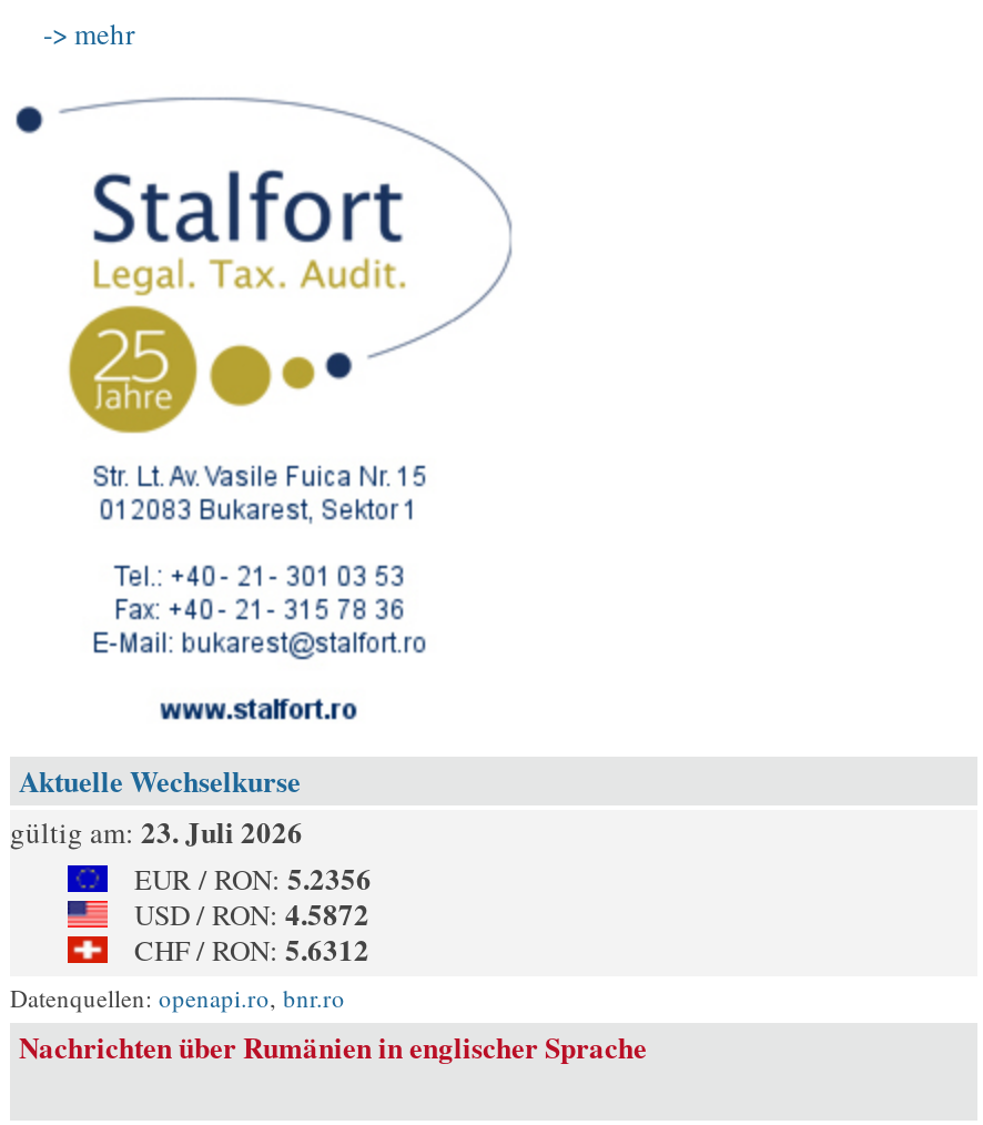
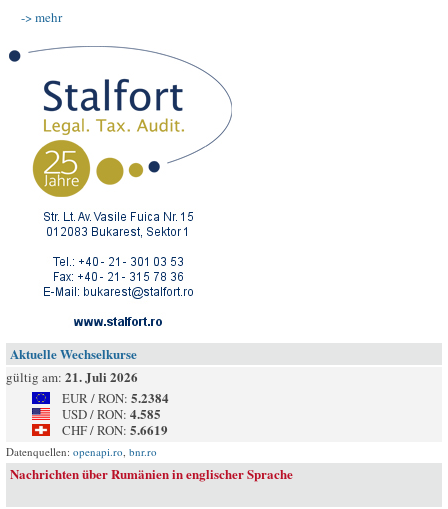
- gültig am: 23. Juli 2026
+ gültig am: 21. Juli 2026

- EUR / RON: 5.2356
+ EUR / RON: 5.2384

- USD / RON: 4.5872
+ USD / RON: 4.585

- CHF / RON: 5.6312
+ CHF / RON: 5.6619
